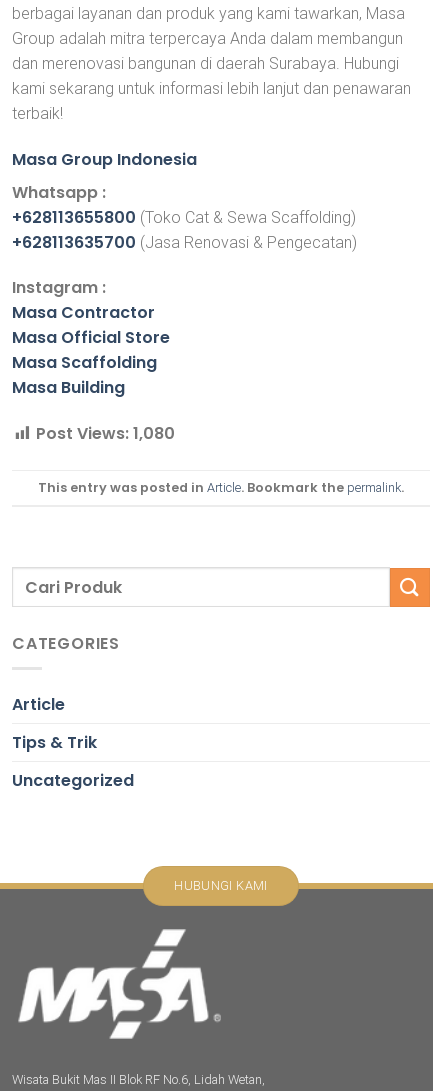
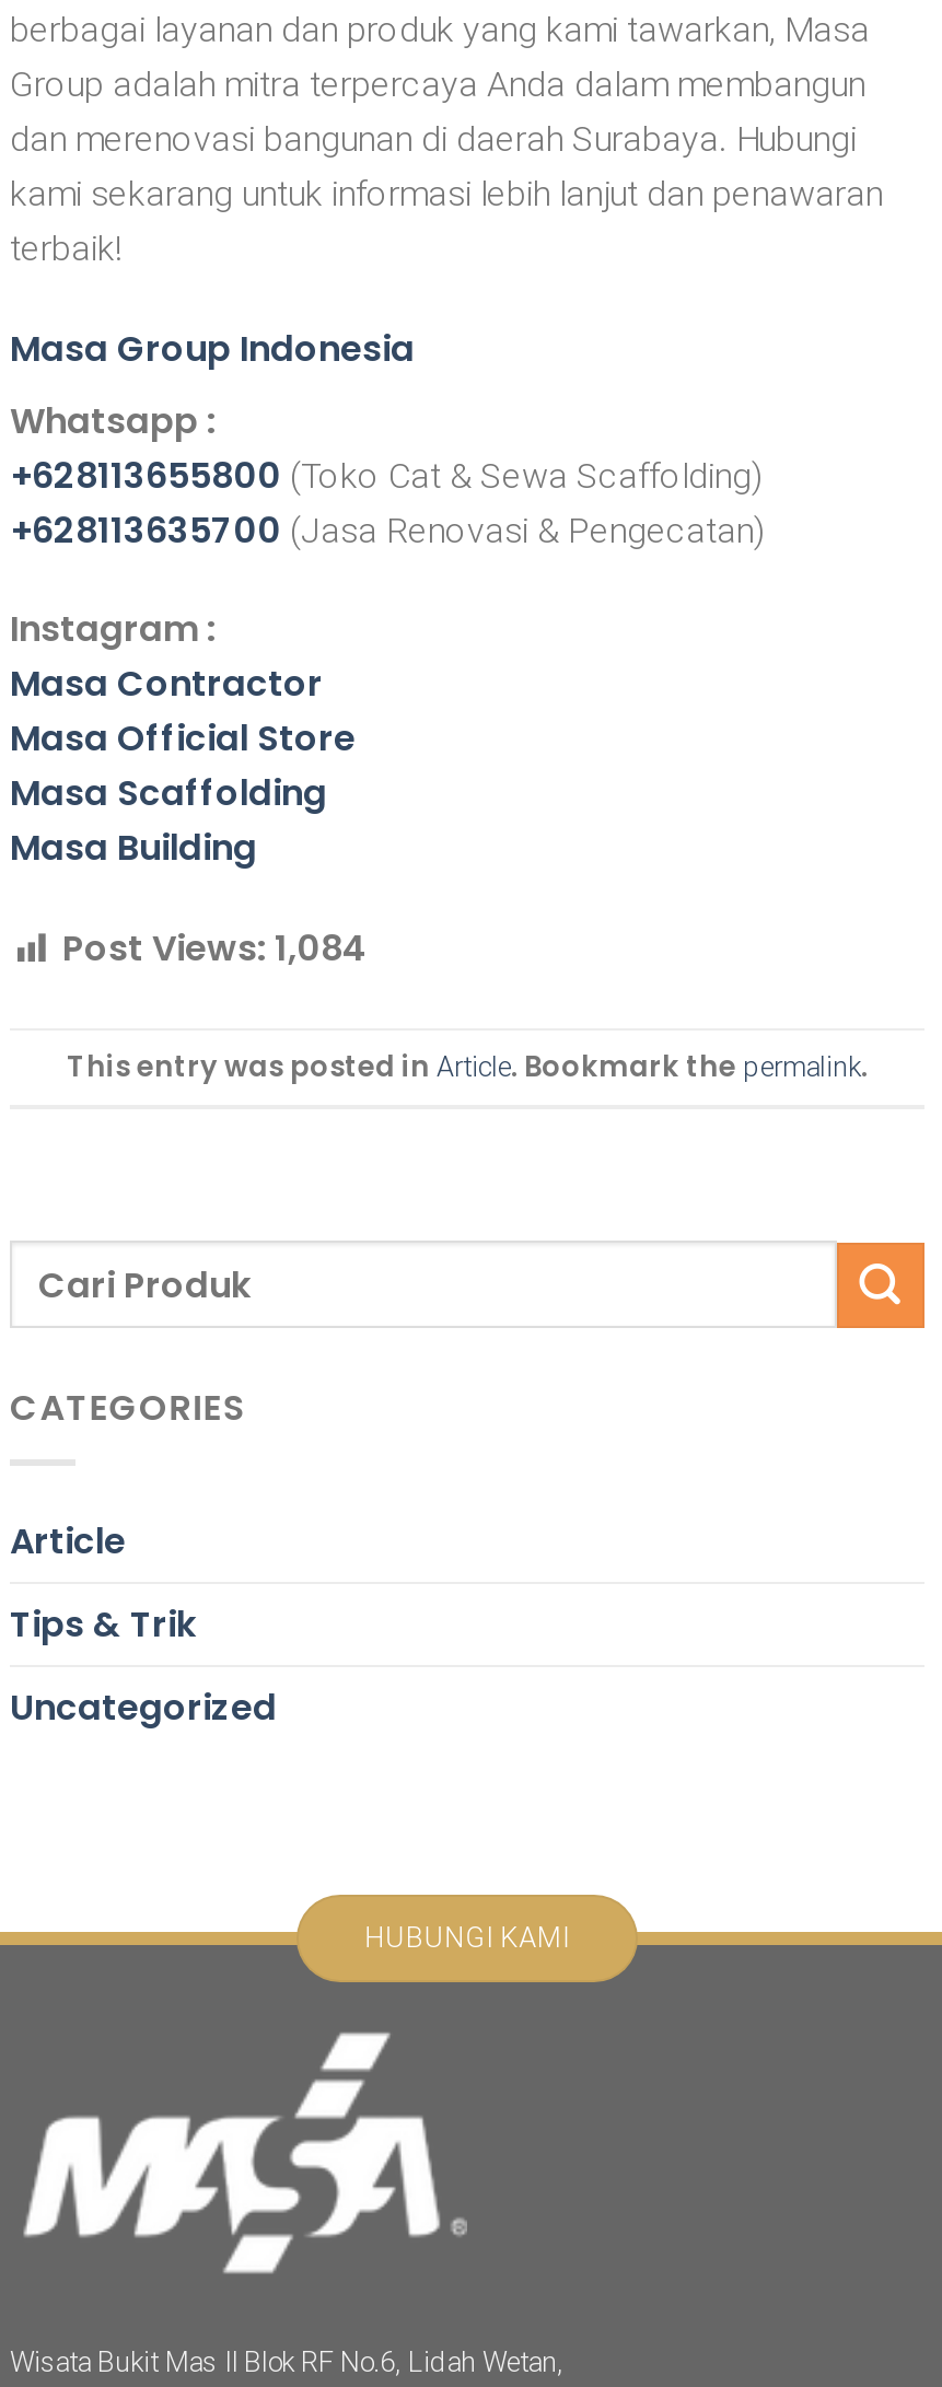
- Post Views: 1,080
+ Post Views: 1,084
